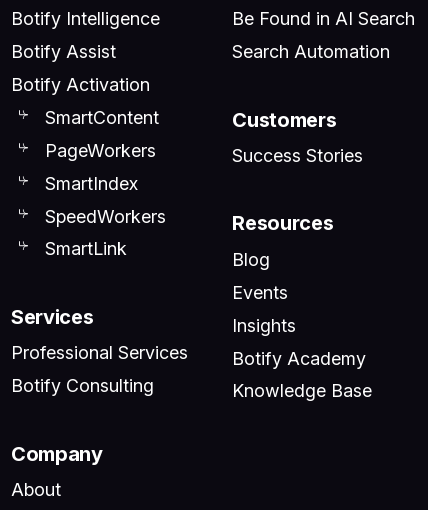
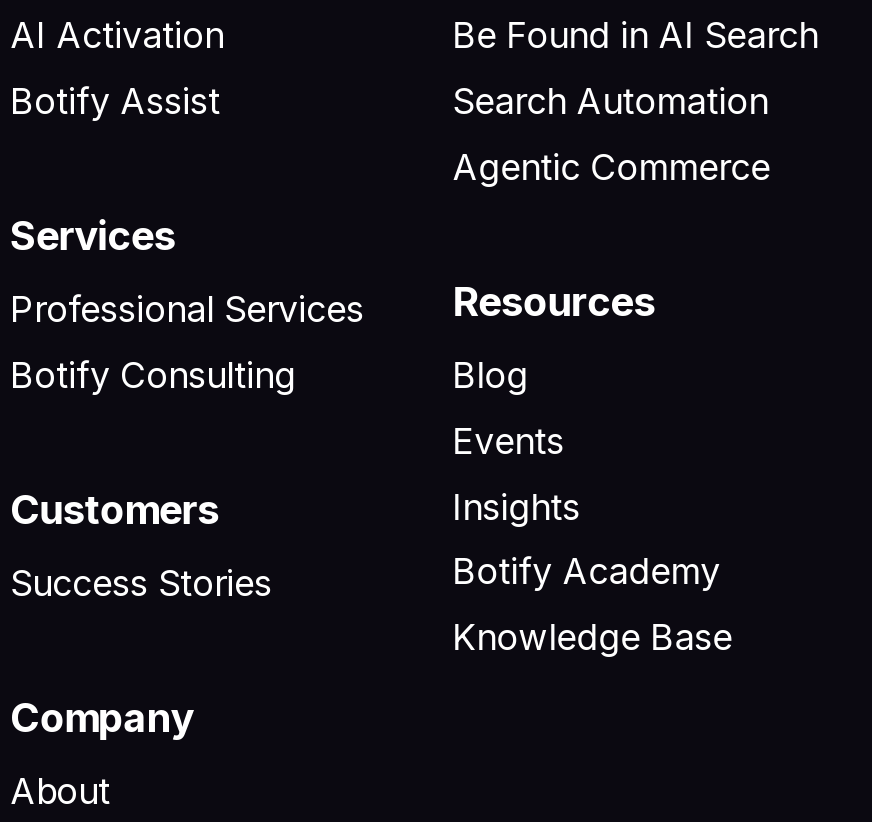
- Botify Intelligence
+ AI Activation

+ Agentic Commerce

- Botify Activation
- SmartContent
- PageWorkers
- SmartIndex
- SpeedWorkers
- SmartLink

moved down: Customers | Success Stories

moved up: Services | Professional Services | Botify Consulting
